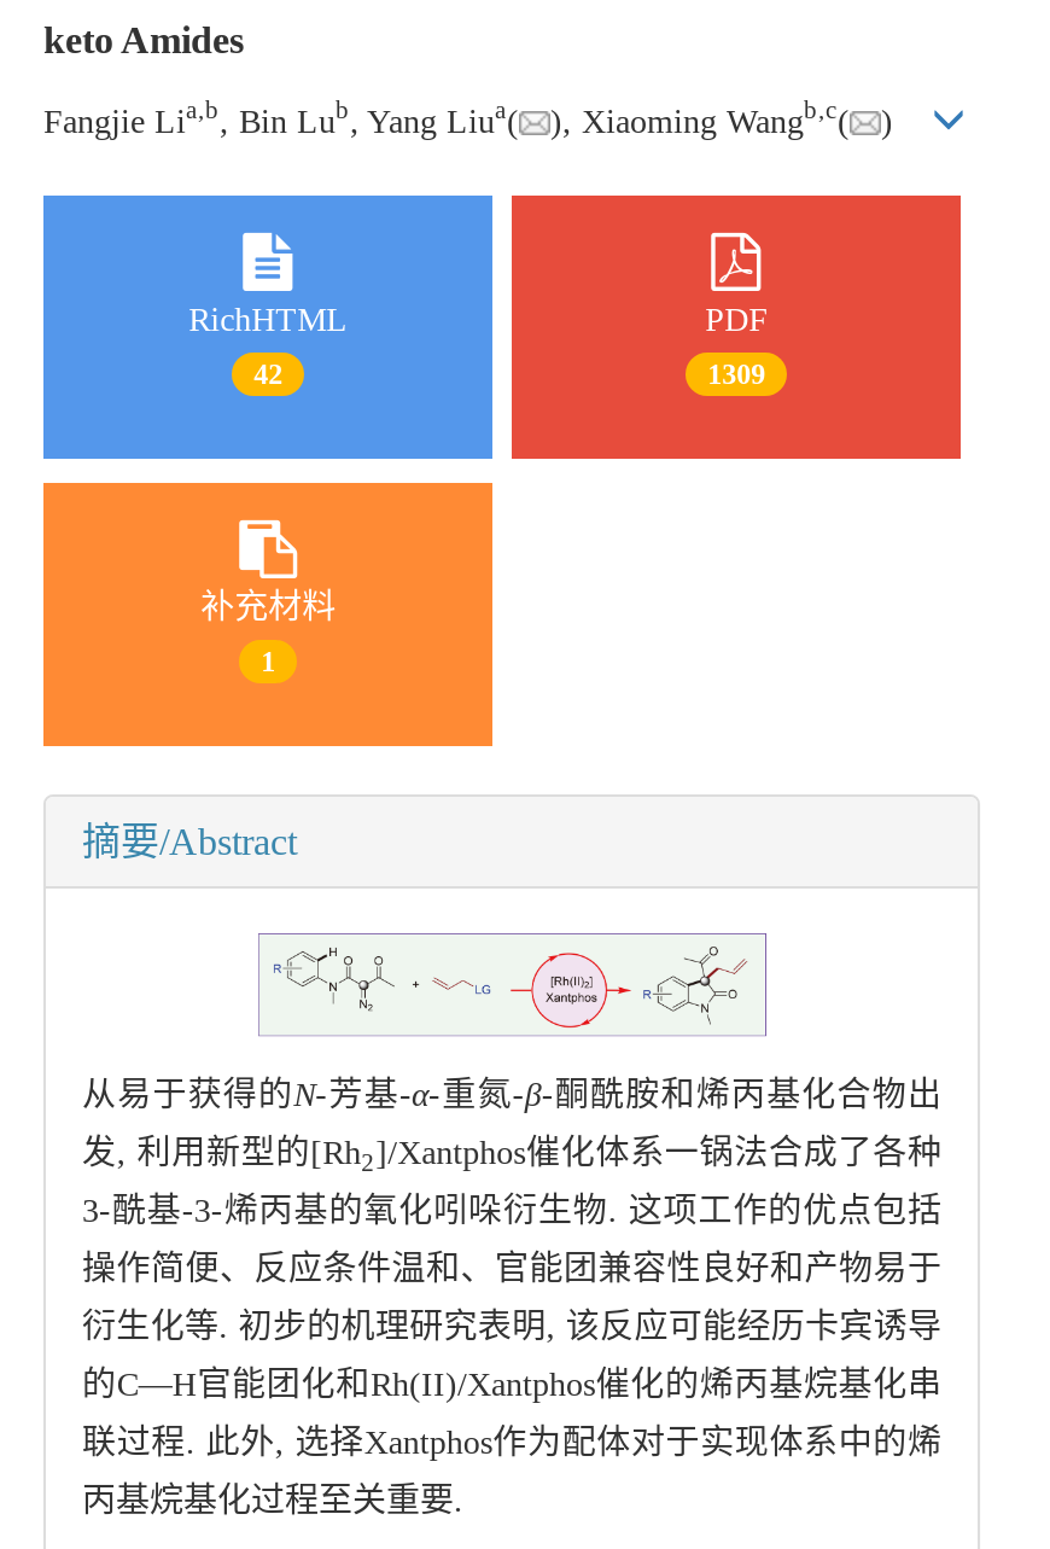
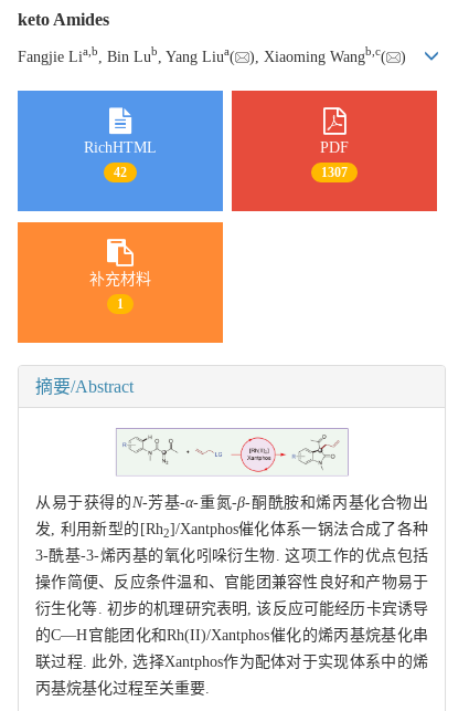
- 1309
+ 1307
